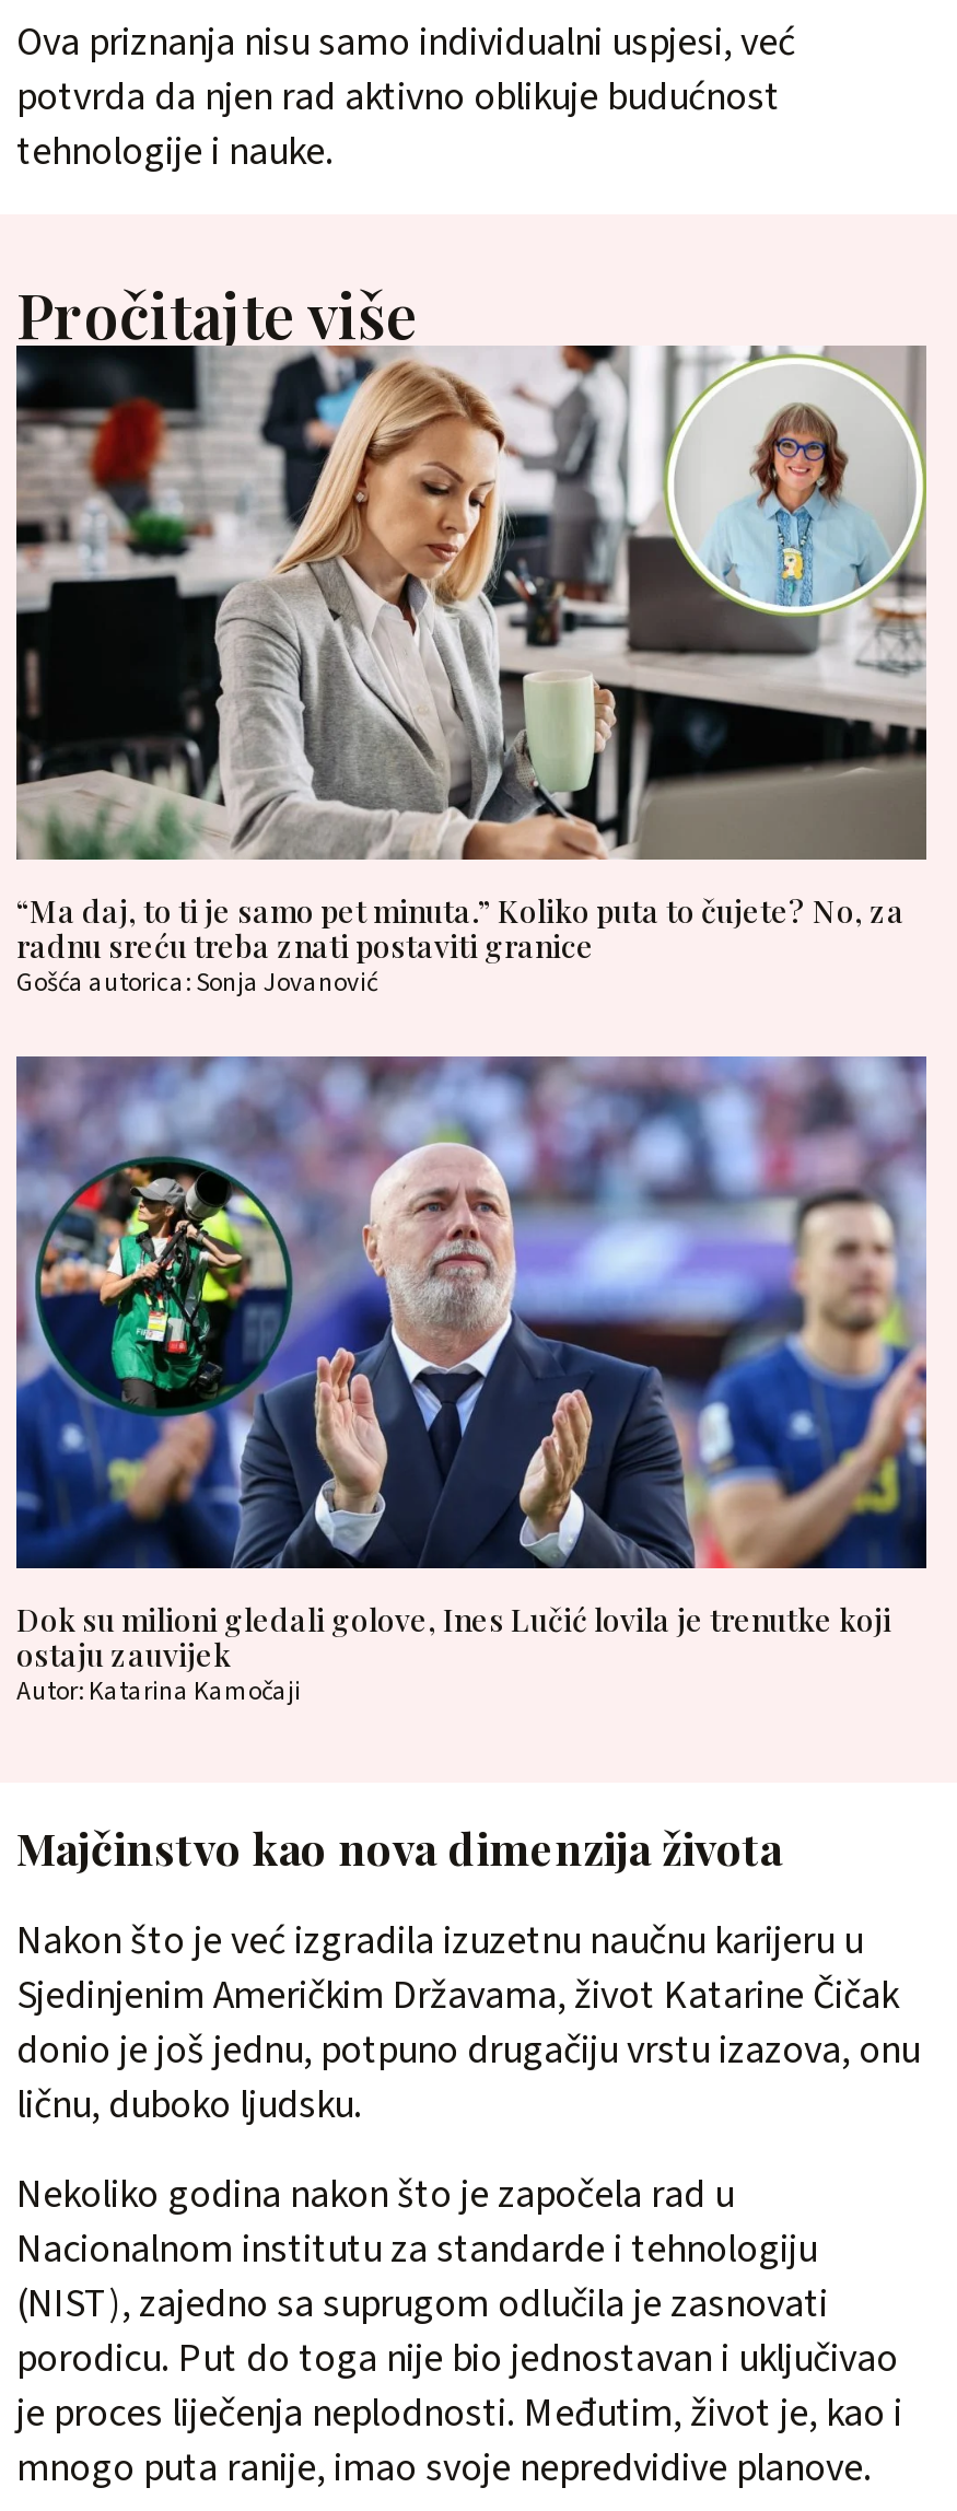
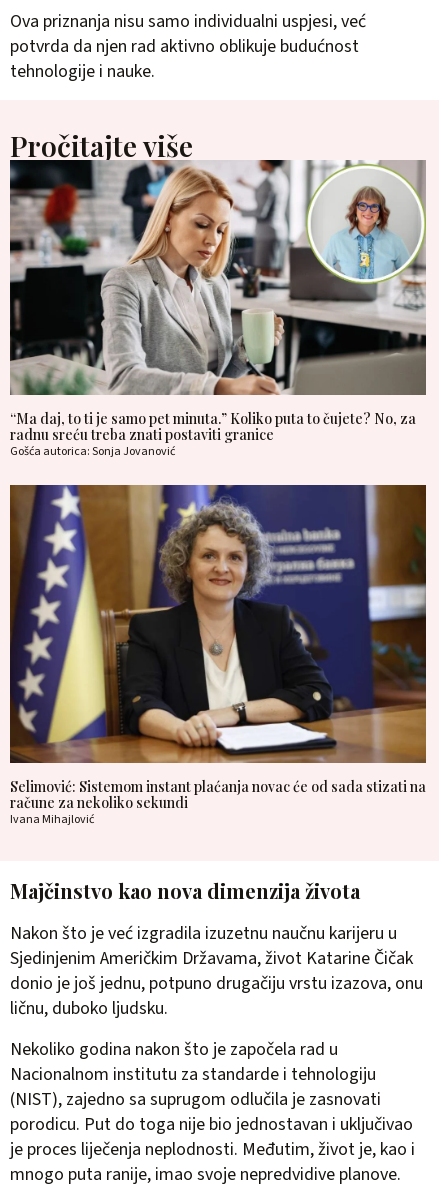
- [image]
- Dok su milioni gledali golove, Ines Lučić lovila je trenutke koji
- ostaju zauvijek
- Autor: Katarina Kamočaji
+ [image]
+ Selimović: Sistemom instant plaćanja novac će od sada stizati na
+ račune za nekoliko sekundi
+ Ivana Mihajlović
